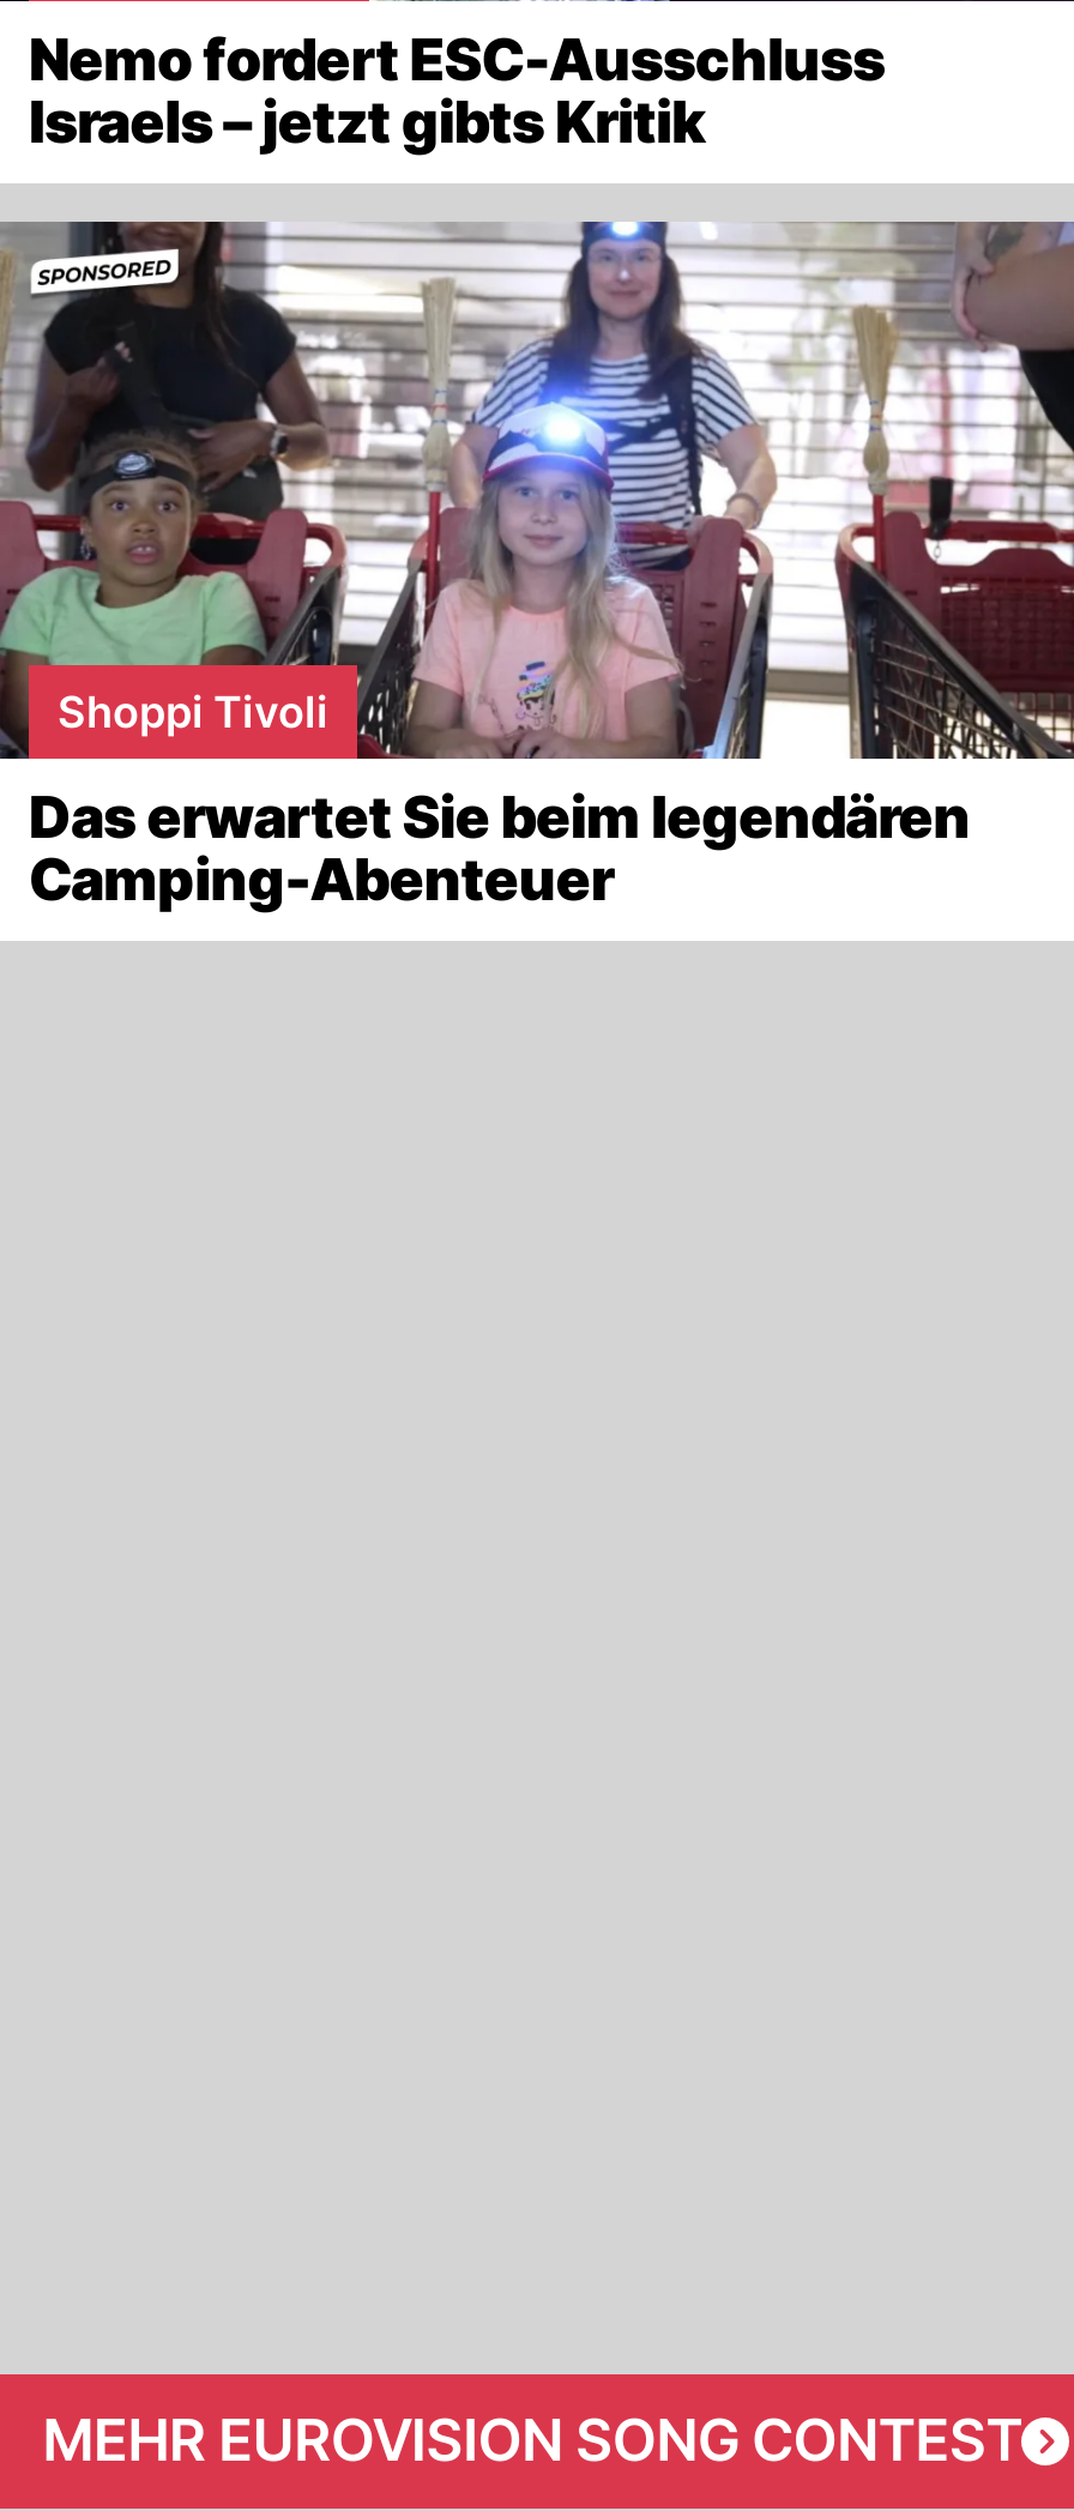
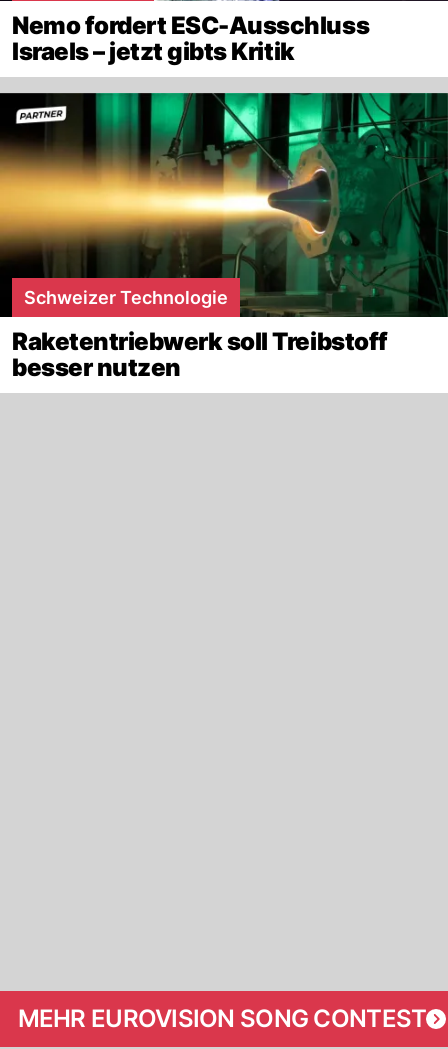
- [image]
- Shoppi Tivoli
+ [image]
+ Schweizer Technologie

- Das erwartet Sie beim legendären
- Camping-Abenteuer
+ Raketentriebwerk soll Treibstoff
+ besser nutzen
